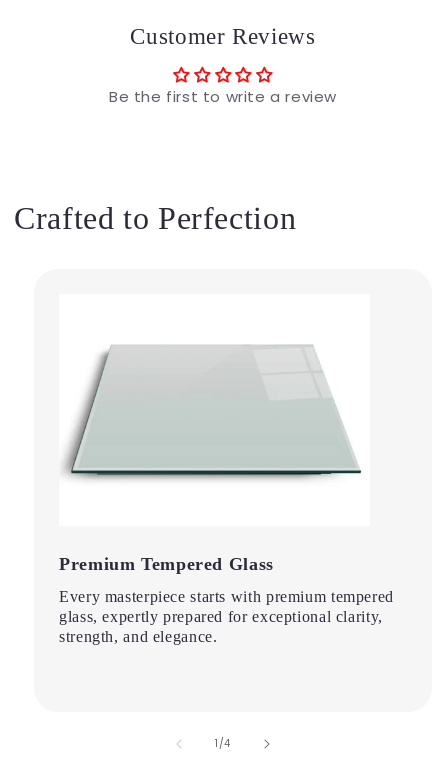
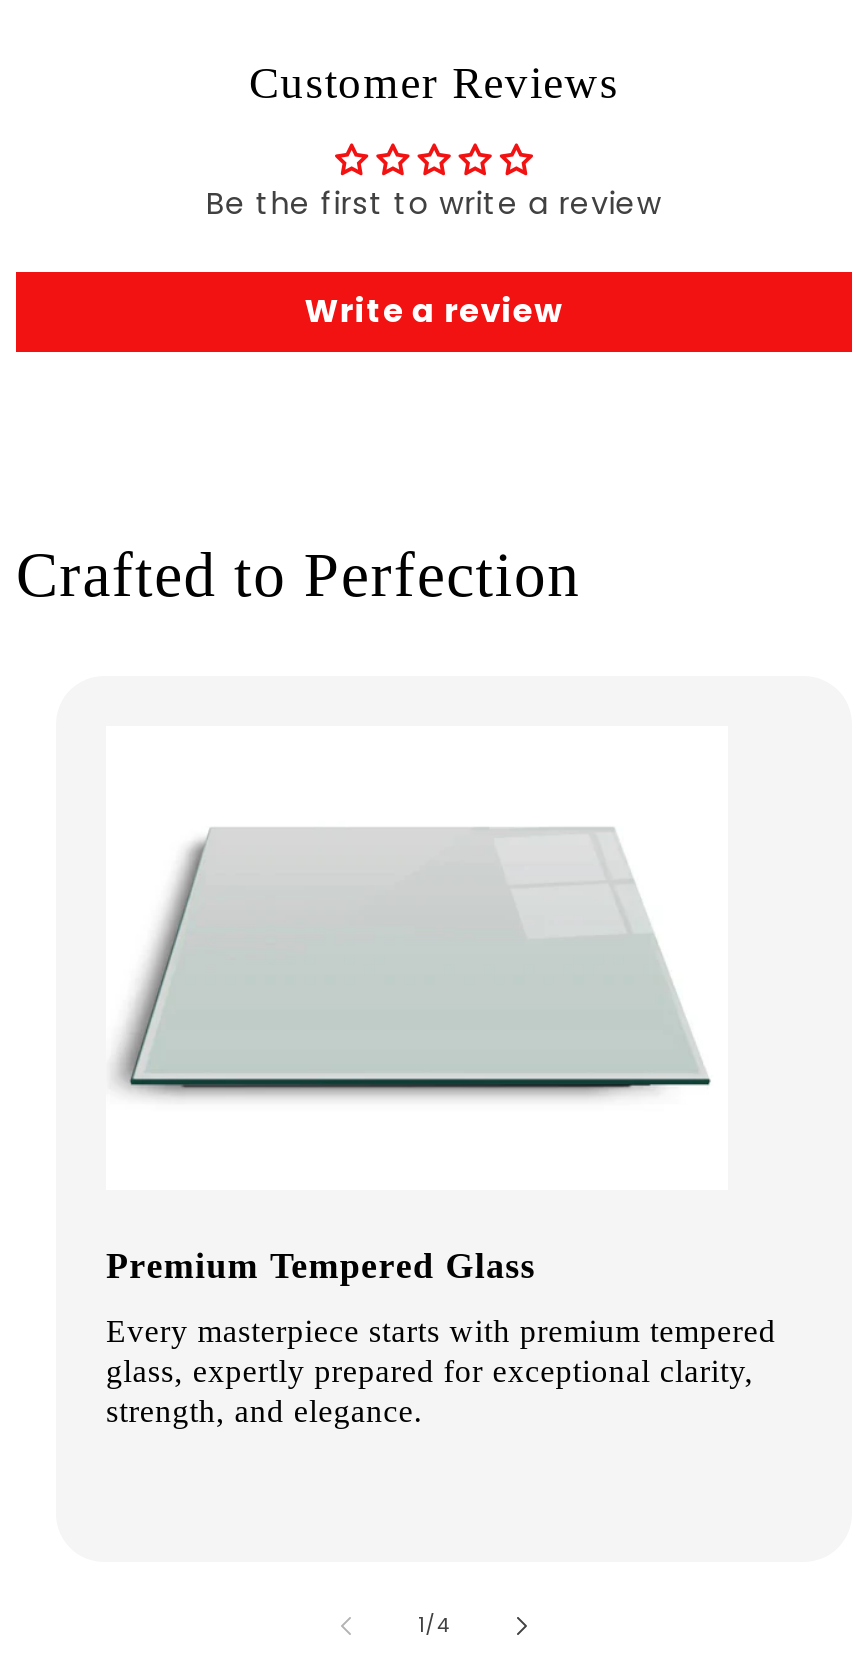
+ Write a review
